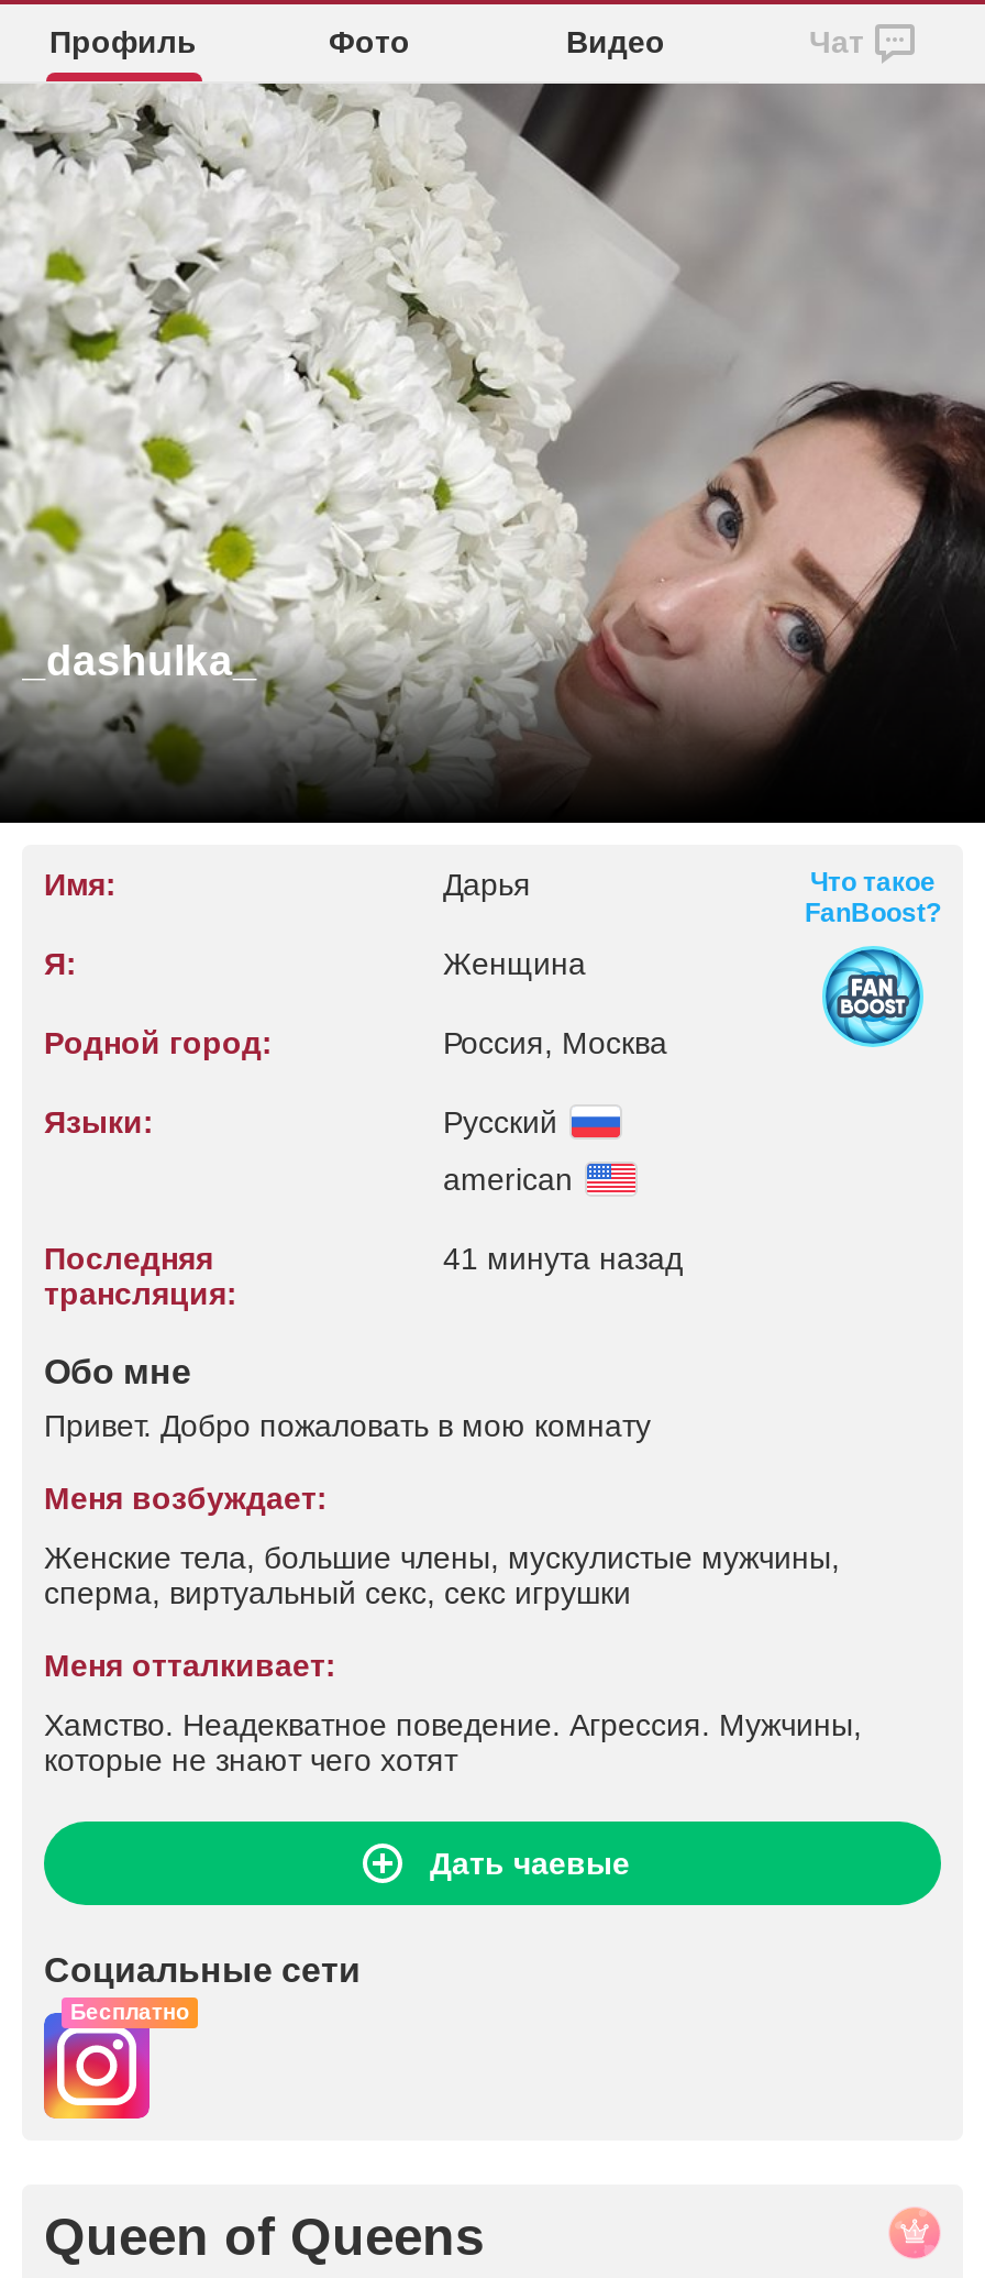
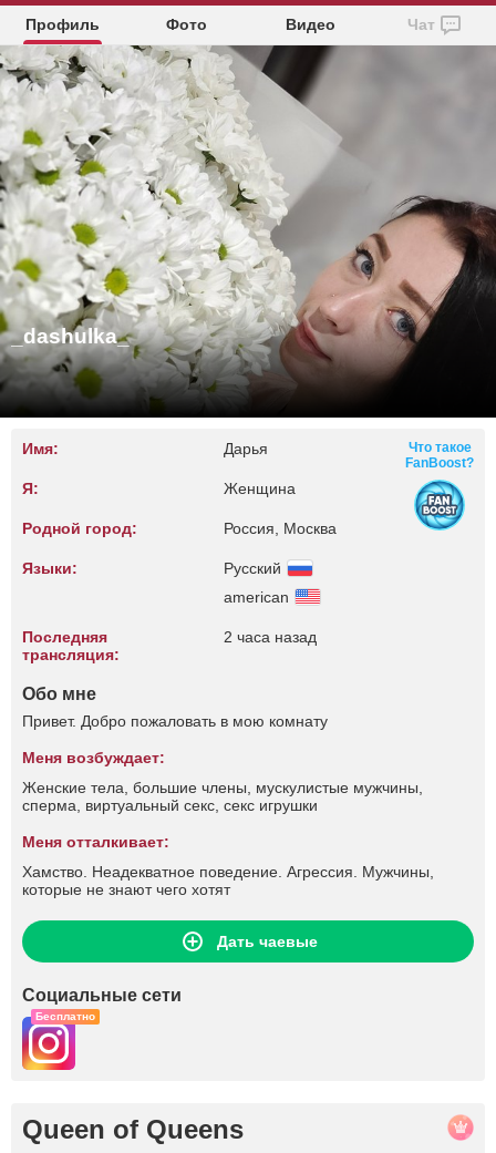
- 41 минута назад
+ 2 часа назад
